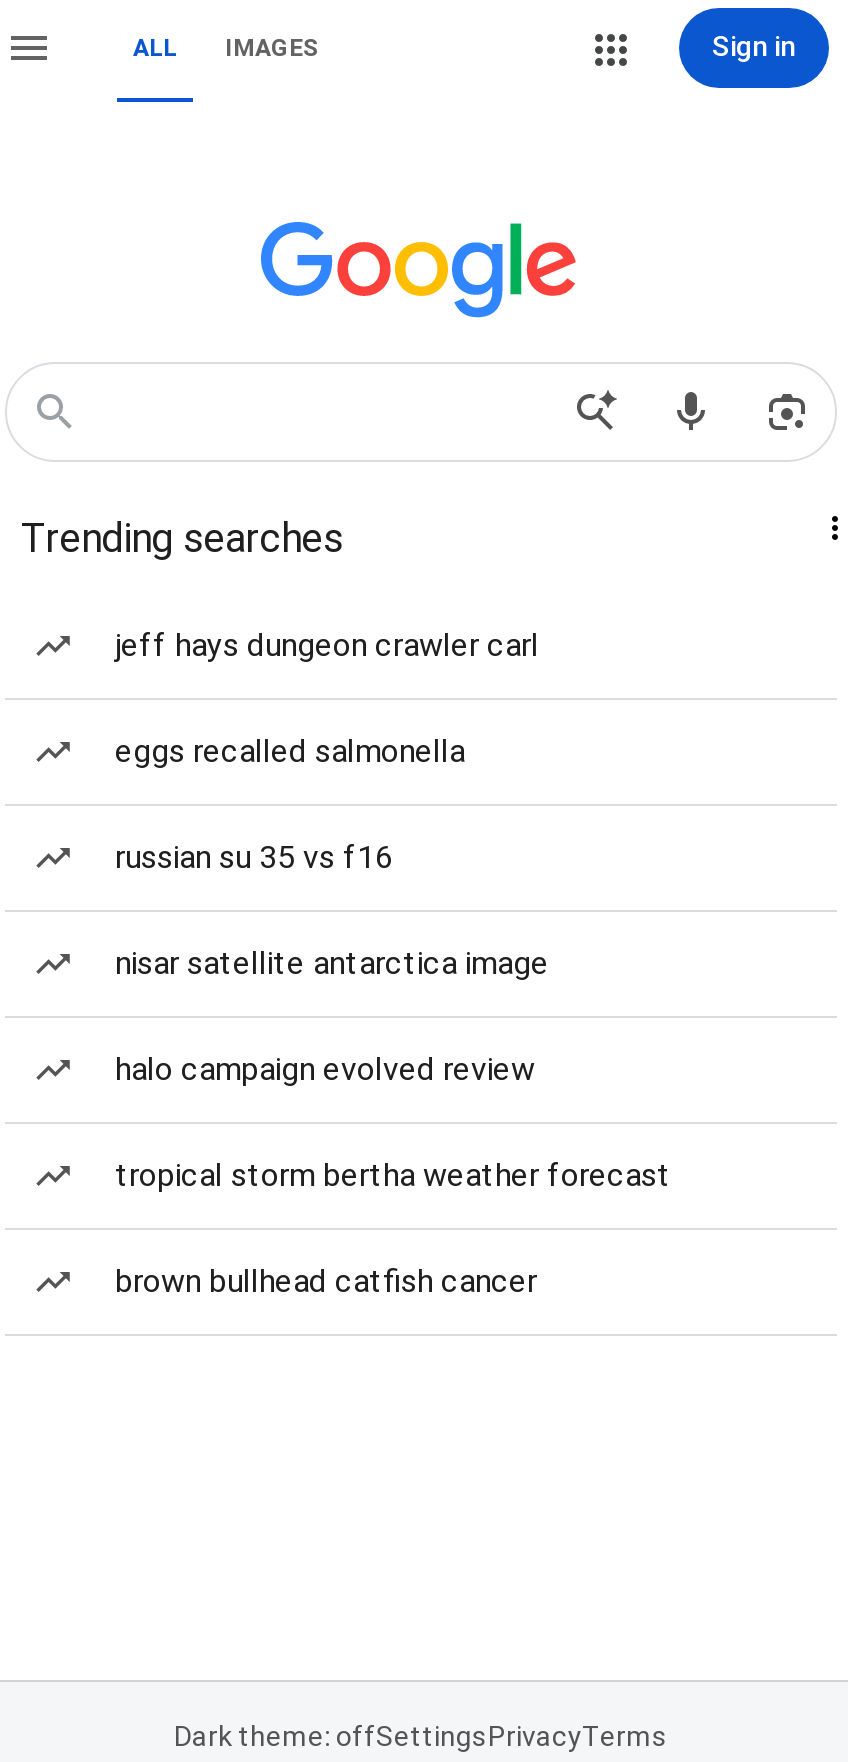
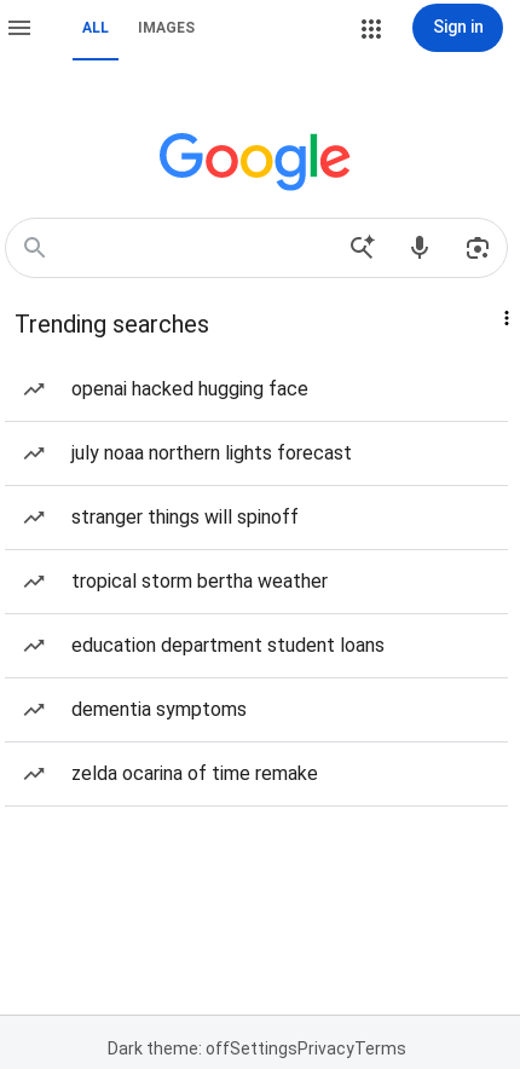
- jeff hays dungeon crawler carl
+ openai hacked hugging face

- eggs recalled salmonella
+ july noaa northern lights forecast

- russian su 35 vs f16
+ stranger things will spinoff

- nisar satellite antarctica image
+ tropical storm bertha weather

- halo campaign evolved review
+ education department student loans

- tropical storm bertha weather forecast
+ dementia symptoms

- brown bullhead catfish cancer
+ zelda ocarina of time remake
